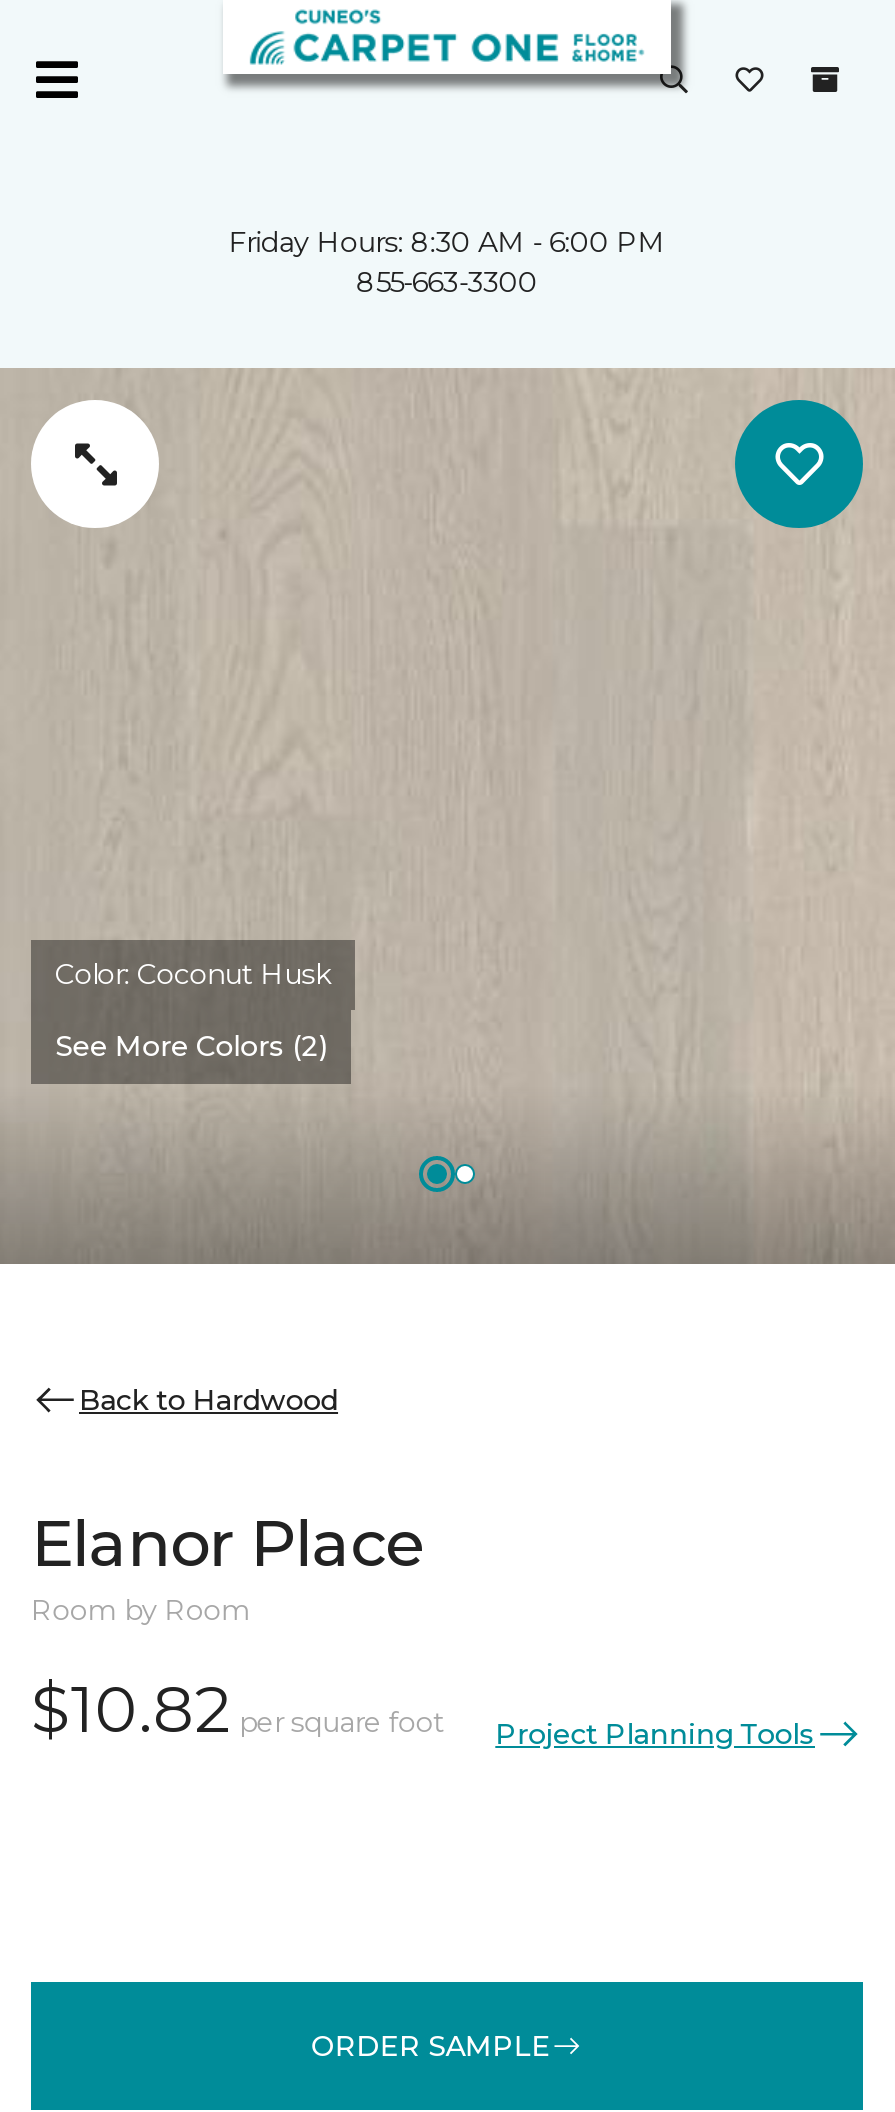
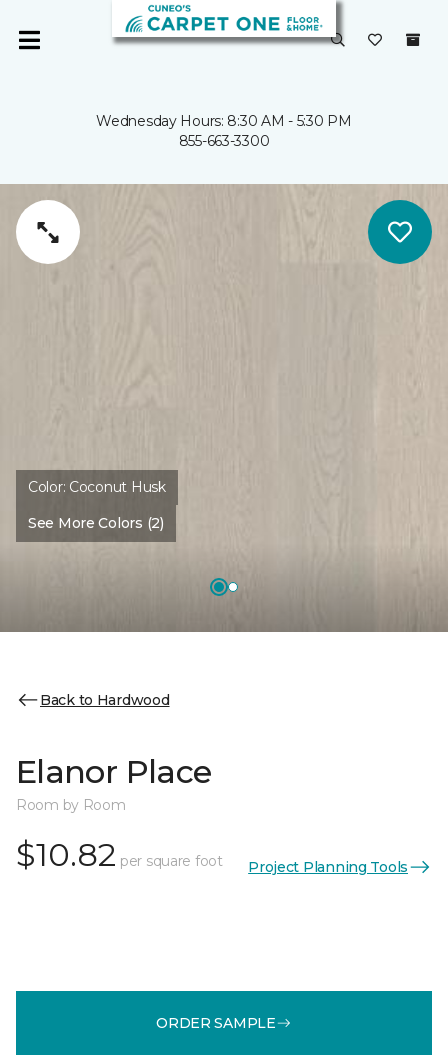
- Friday Hours: 8:30 AM - 6:00 PM
+ Wednesday Hours: 8:30 AM - 5:30 PM
